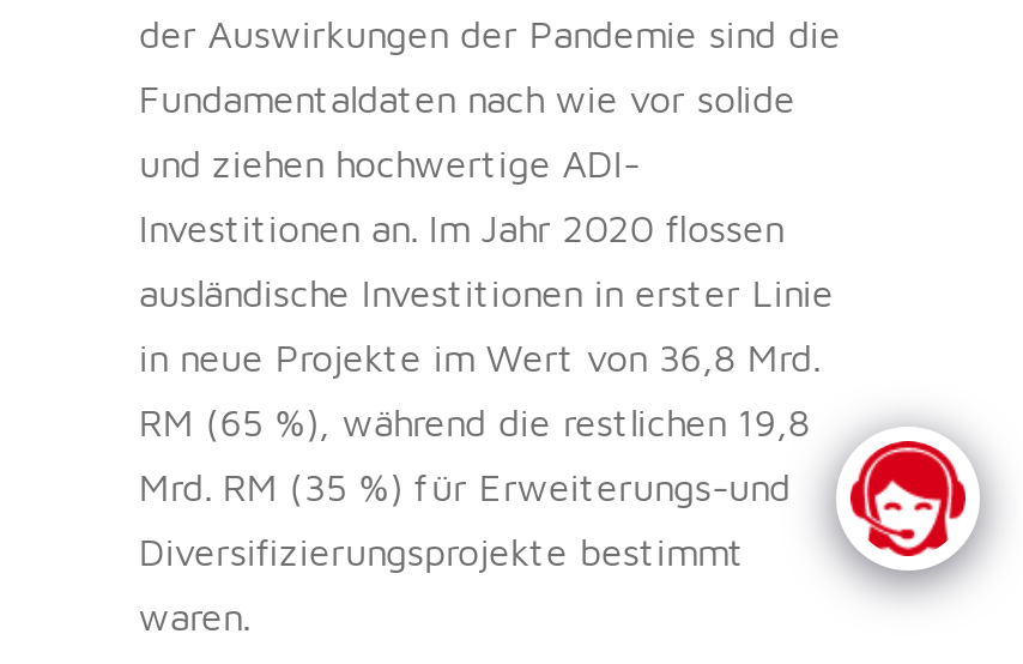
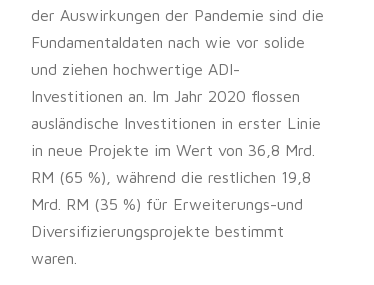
- [image]
